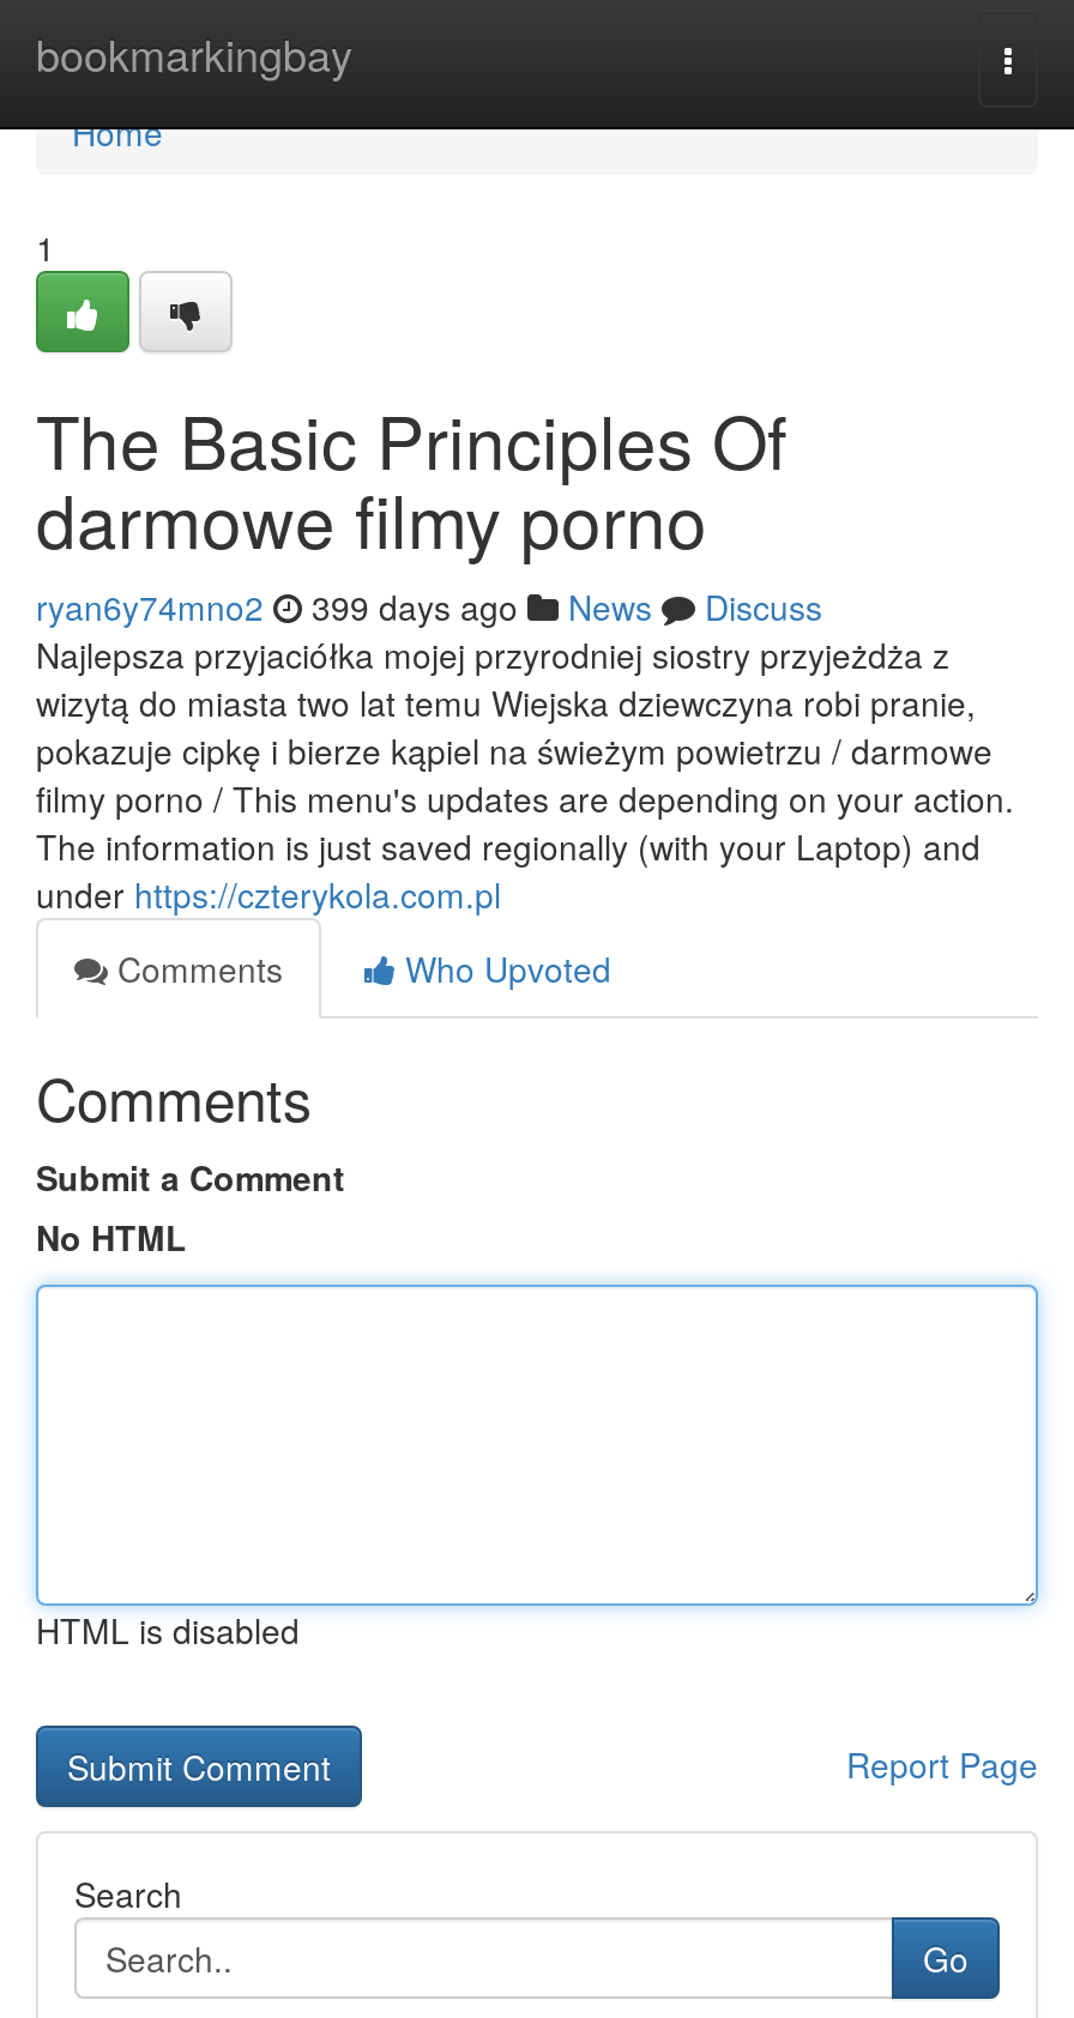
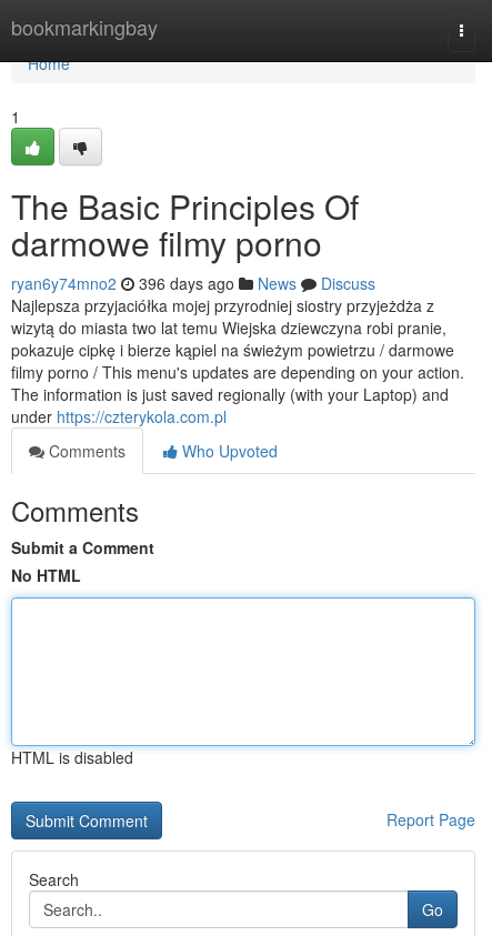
- ryan6y74mno2 399 days ago News Discuss
+ ryan6y74mno2 396 days ago News Discuss
